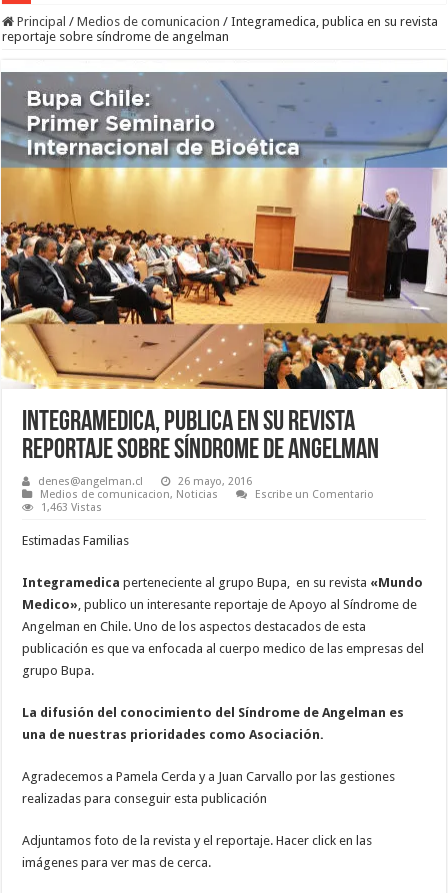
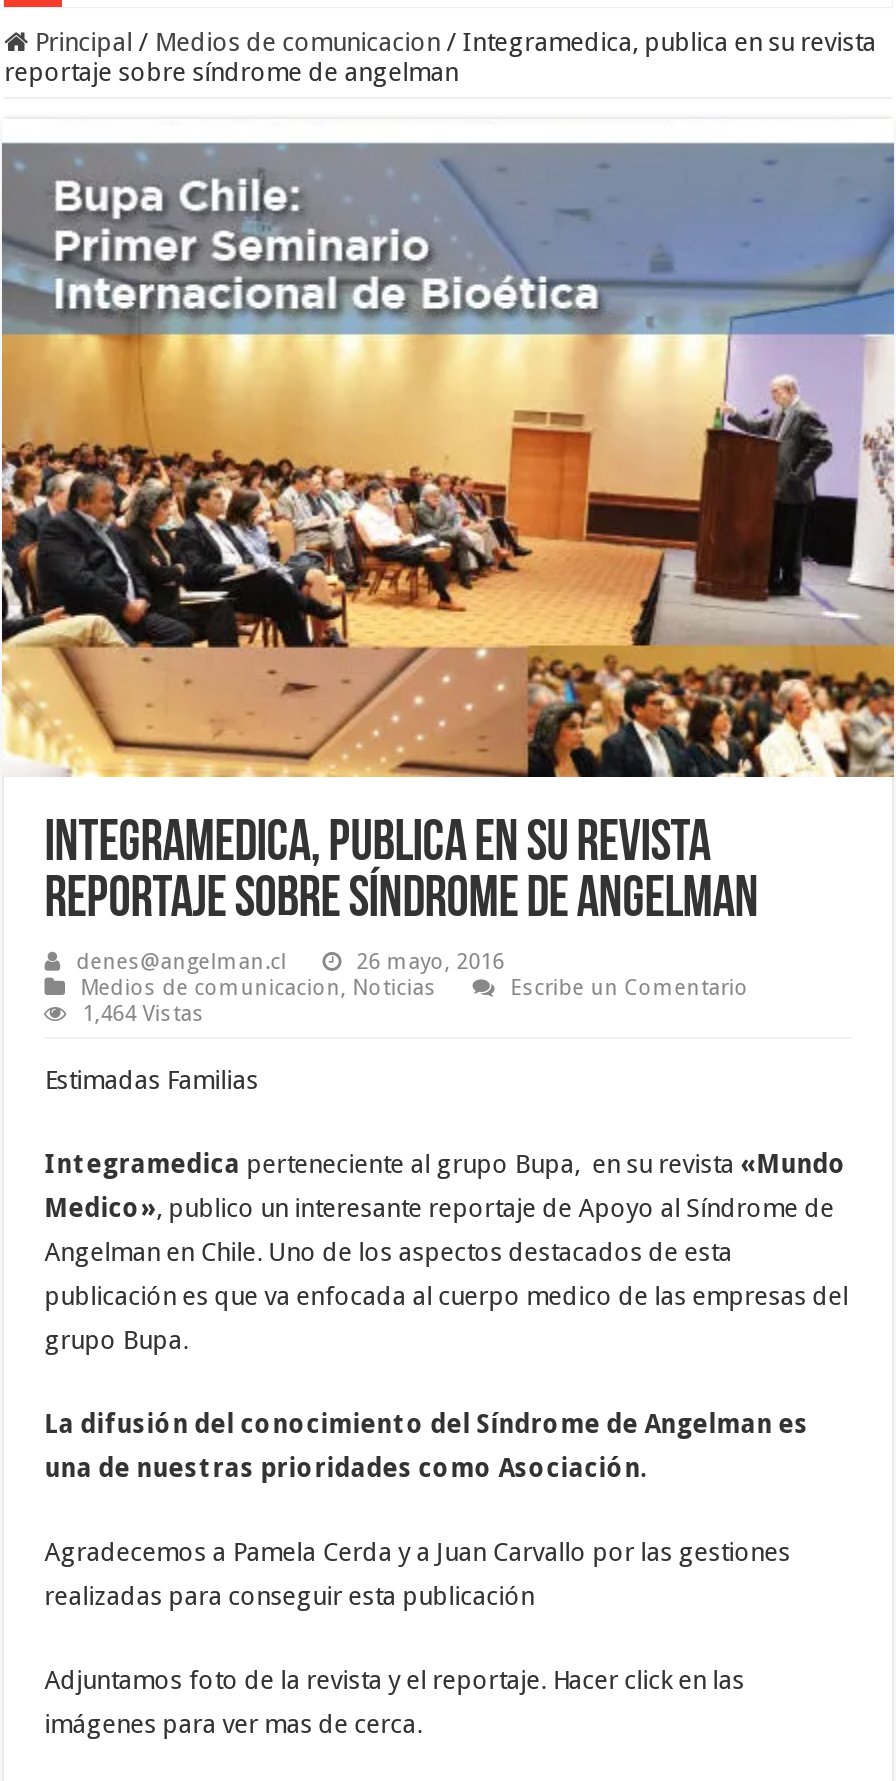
- 1,463 Vistas
+ 1,464 Vistas
